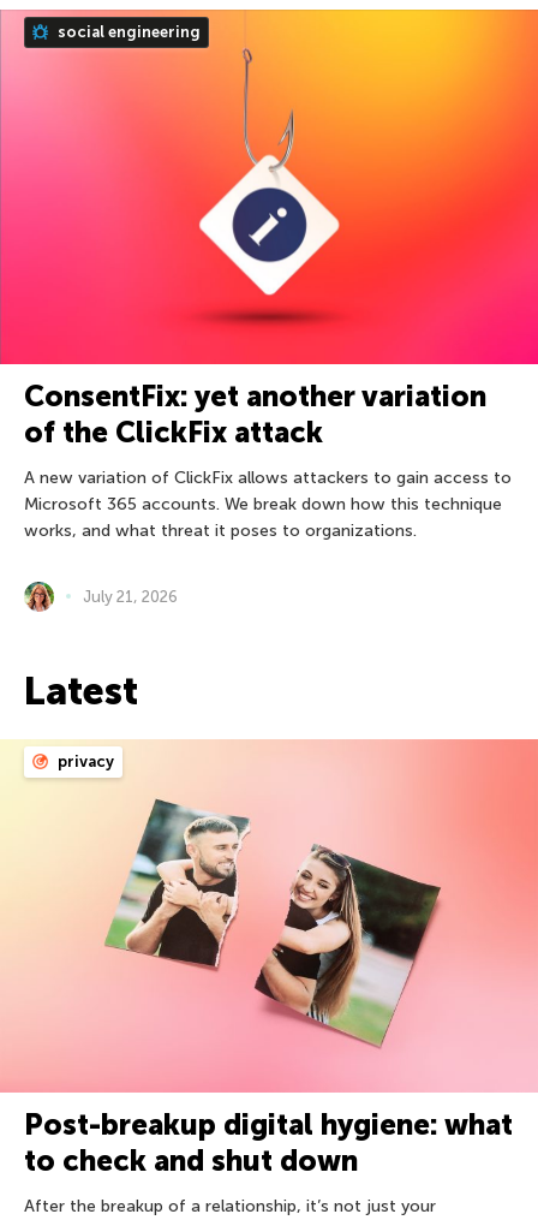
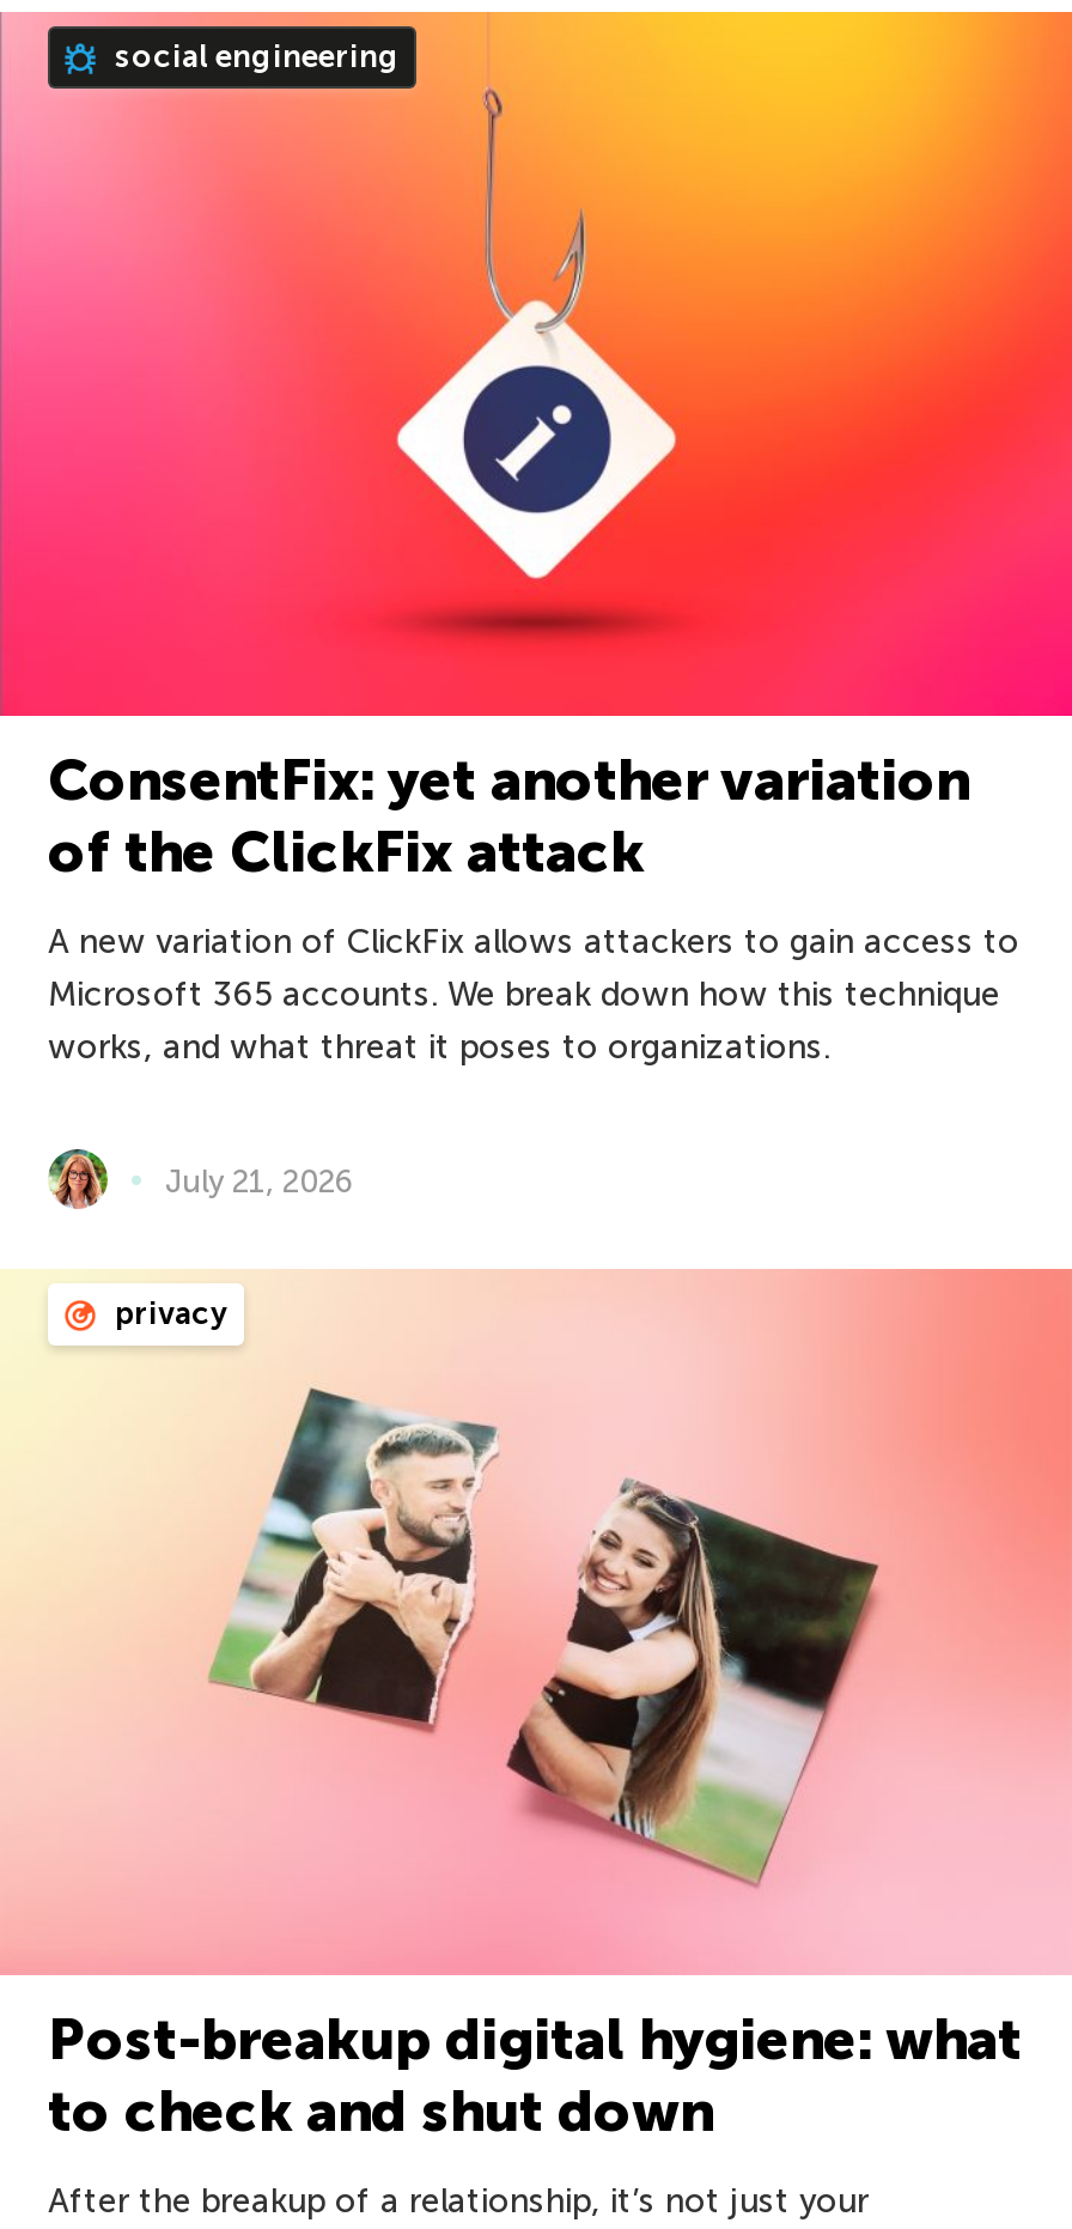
- Latest
